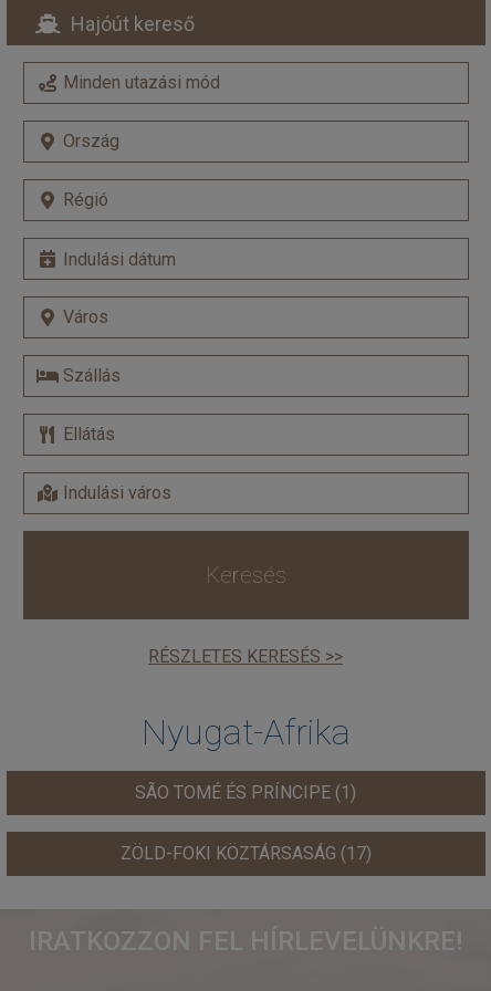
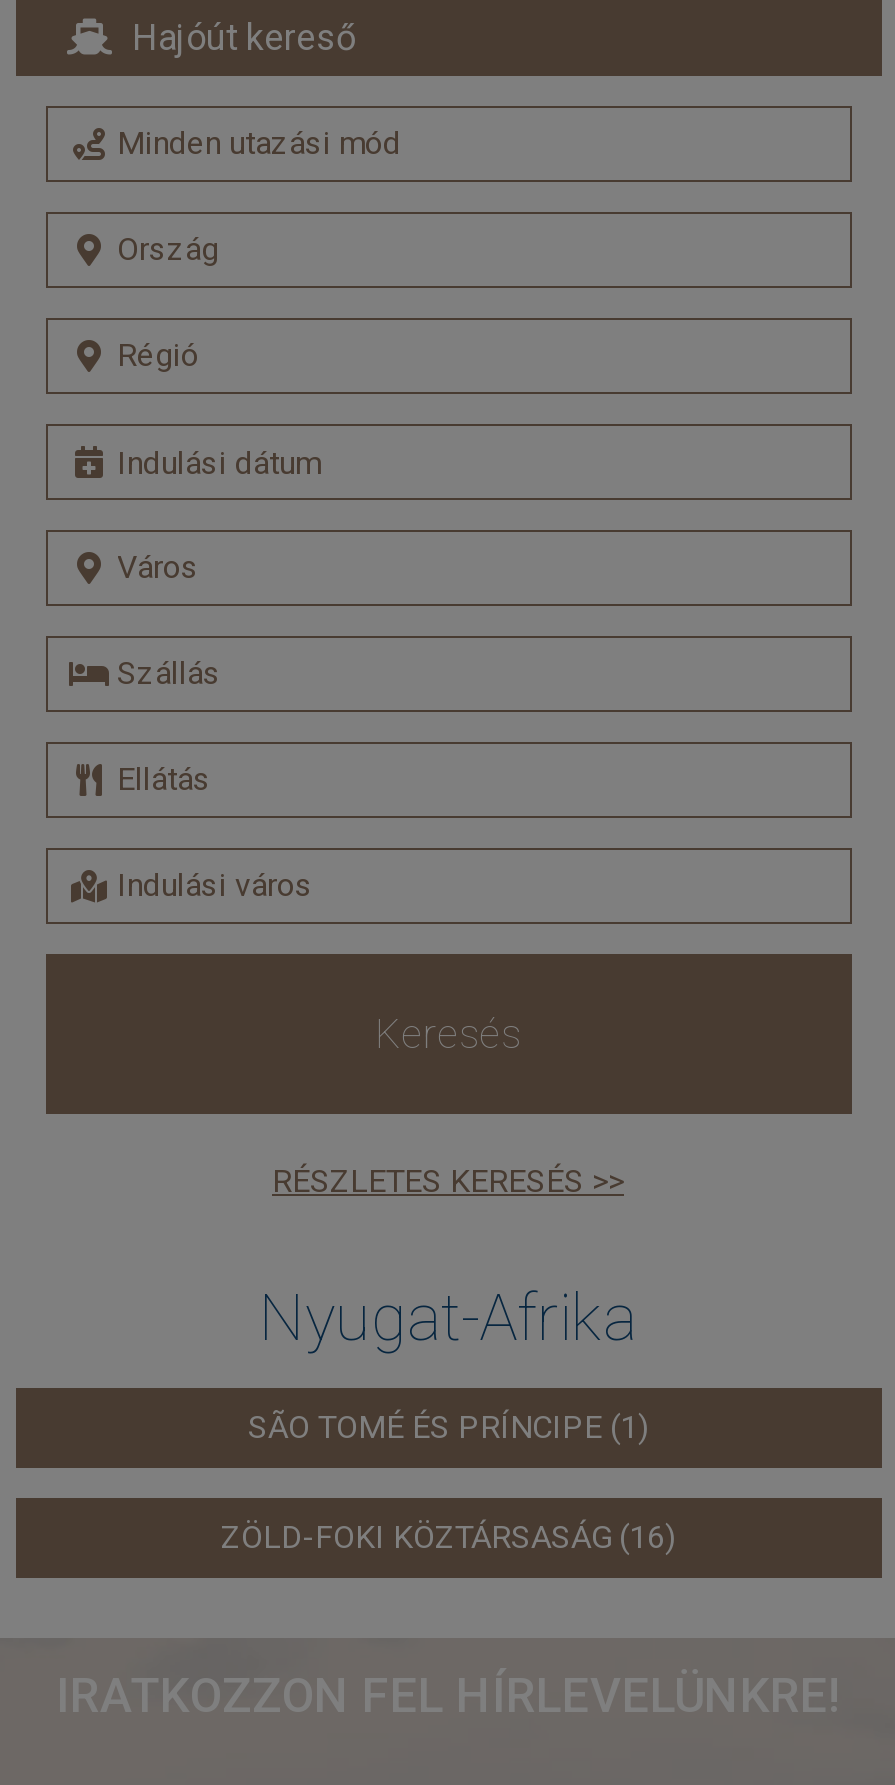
- ZÖLD-FOKI KÖZTÁRSASÁG (17)
+ ZÖLD-FOKI KÖZTÁRSASÁG (16)
